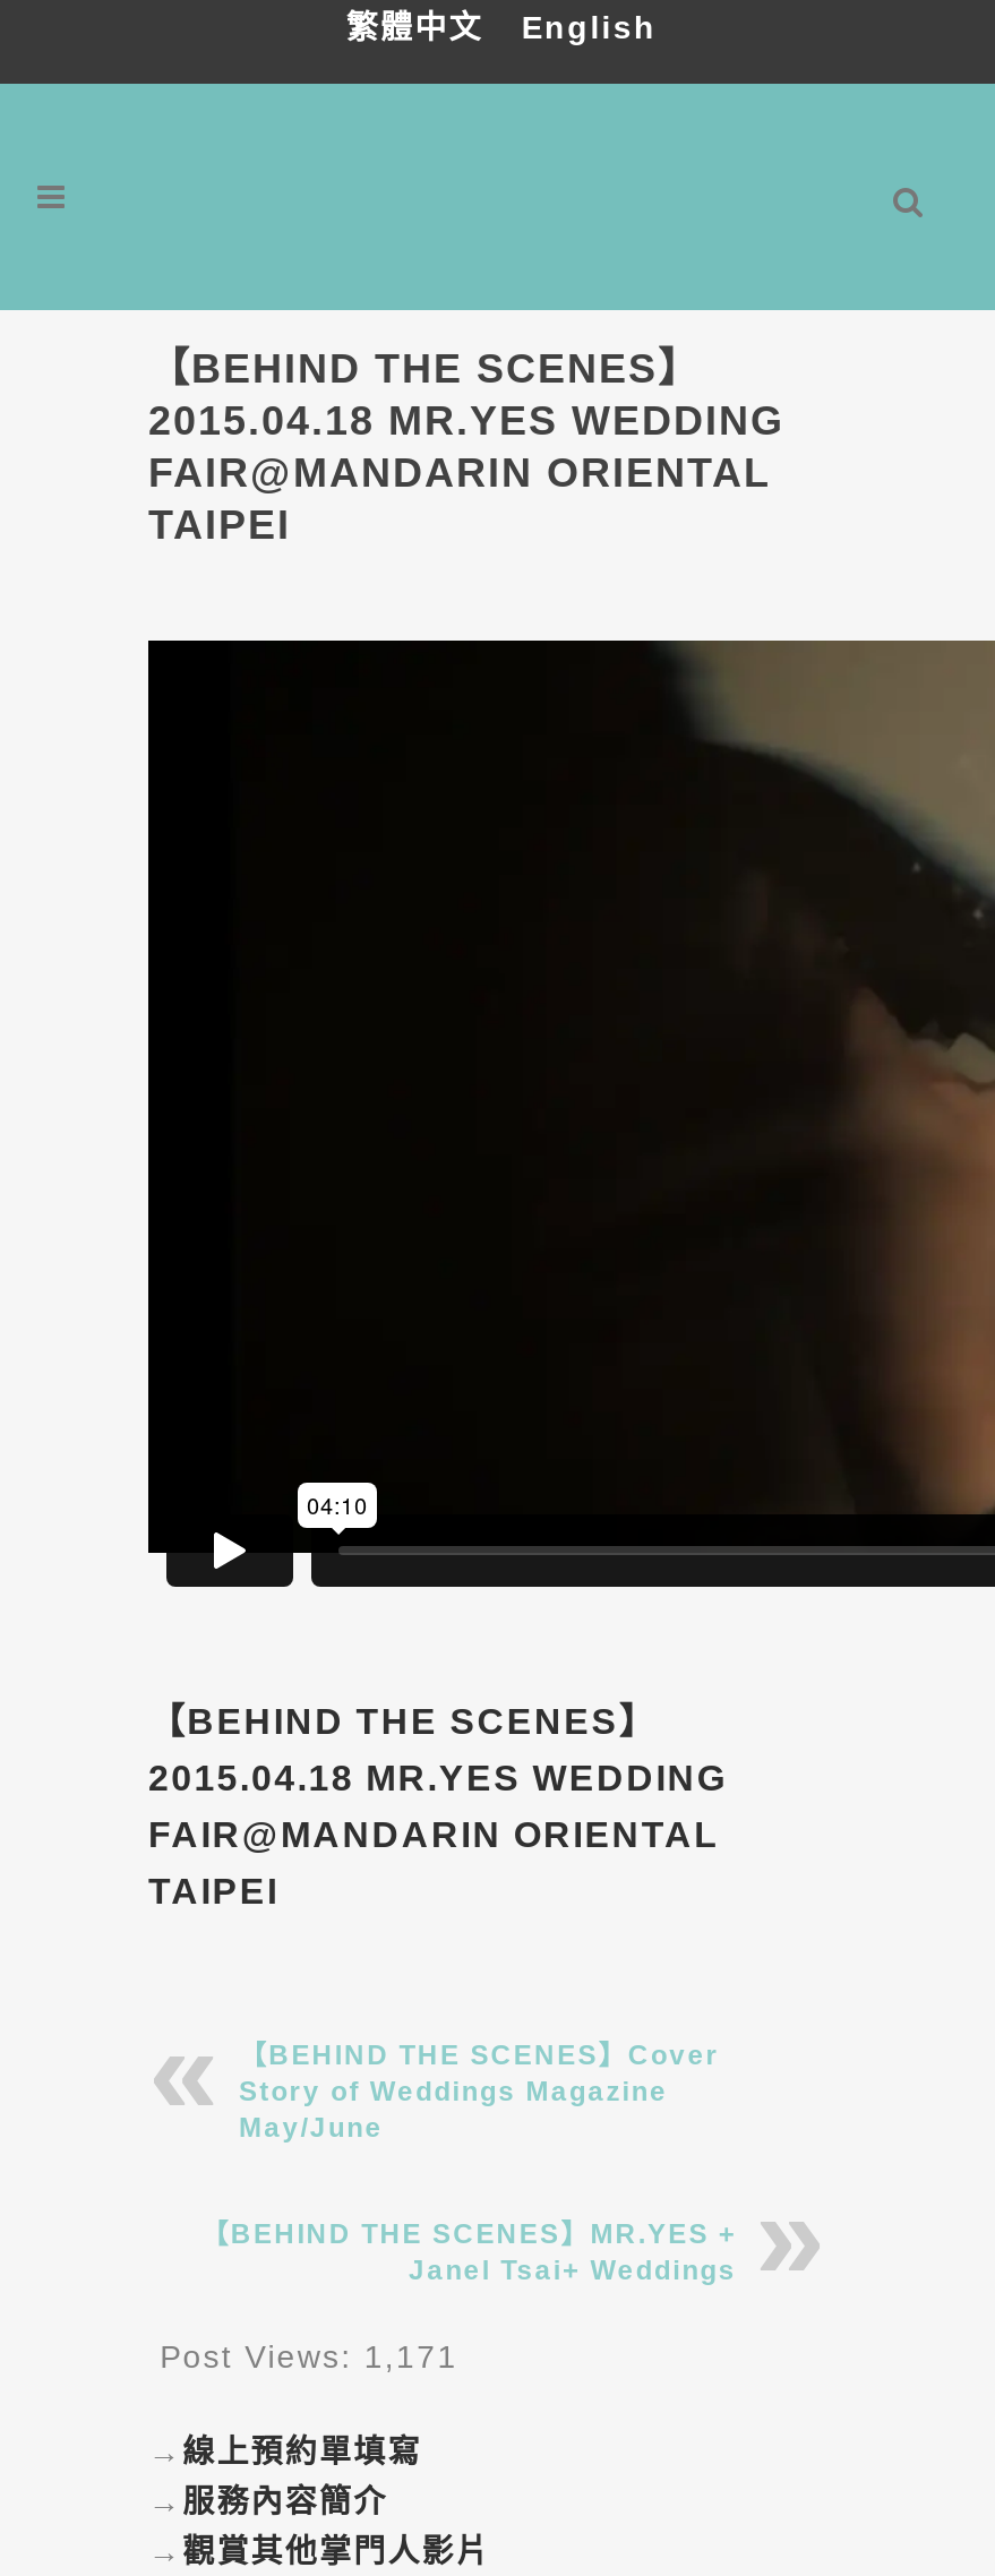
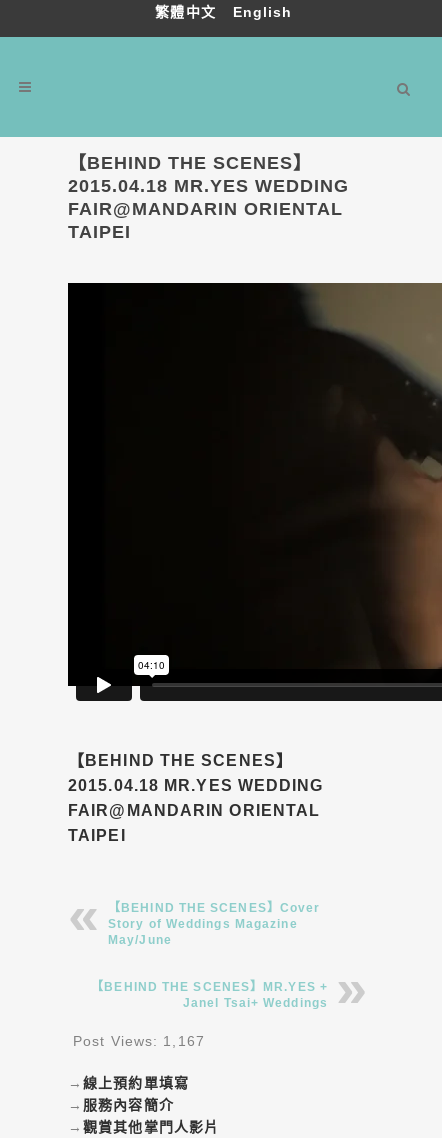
- Post Views: 1,171
+ Post Views: 1,167
